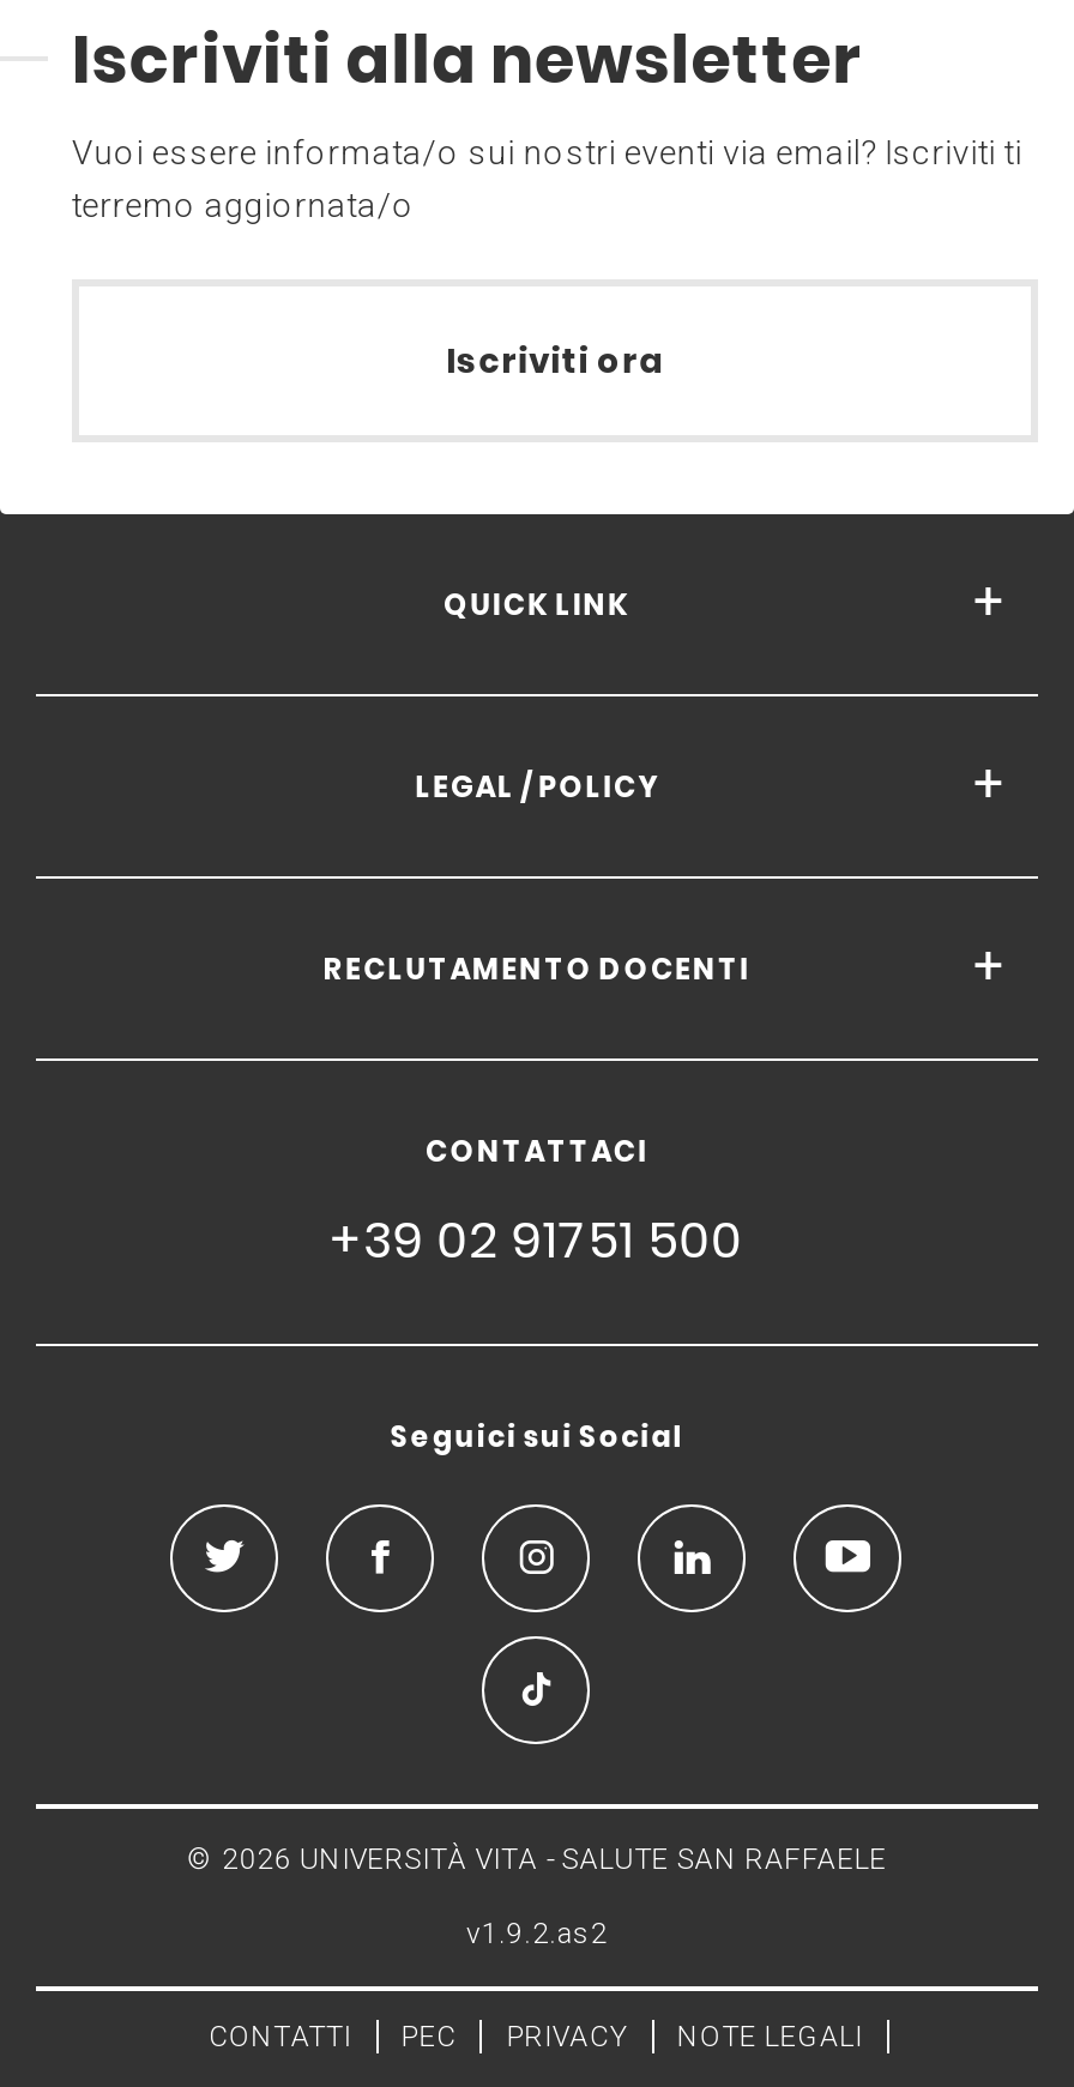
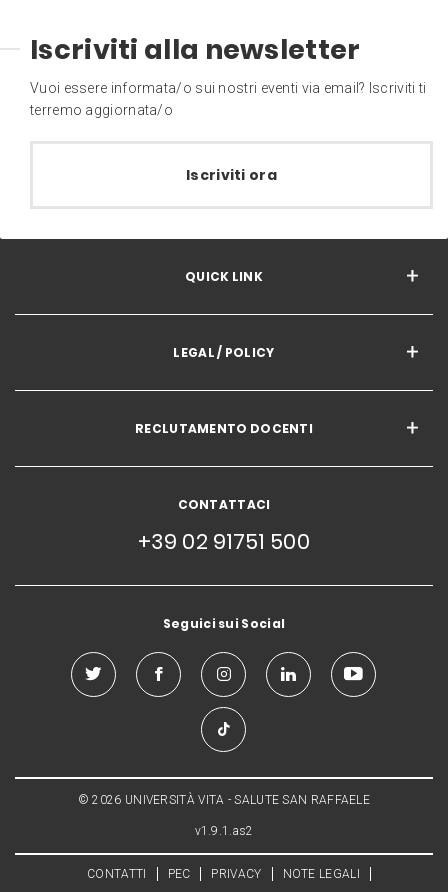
- v1.9.2.as2
+ v1.9.1.as2
